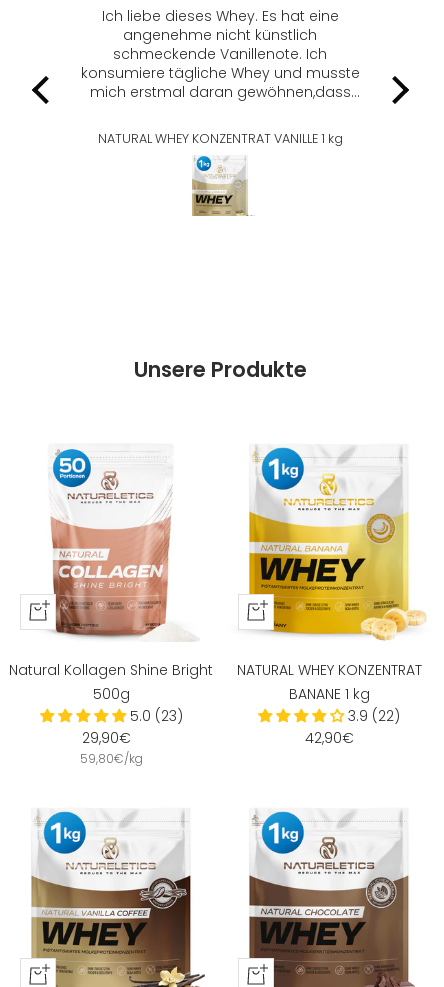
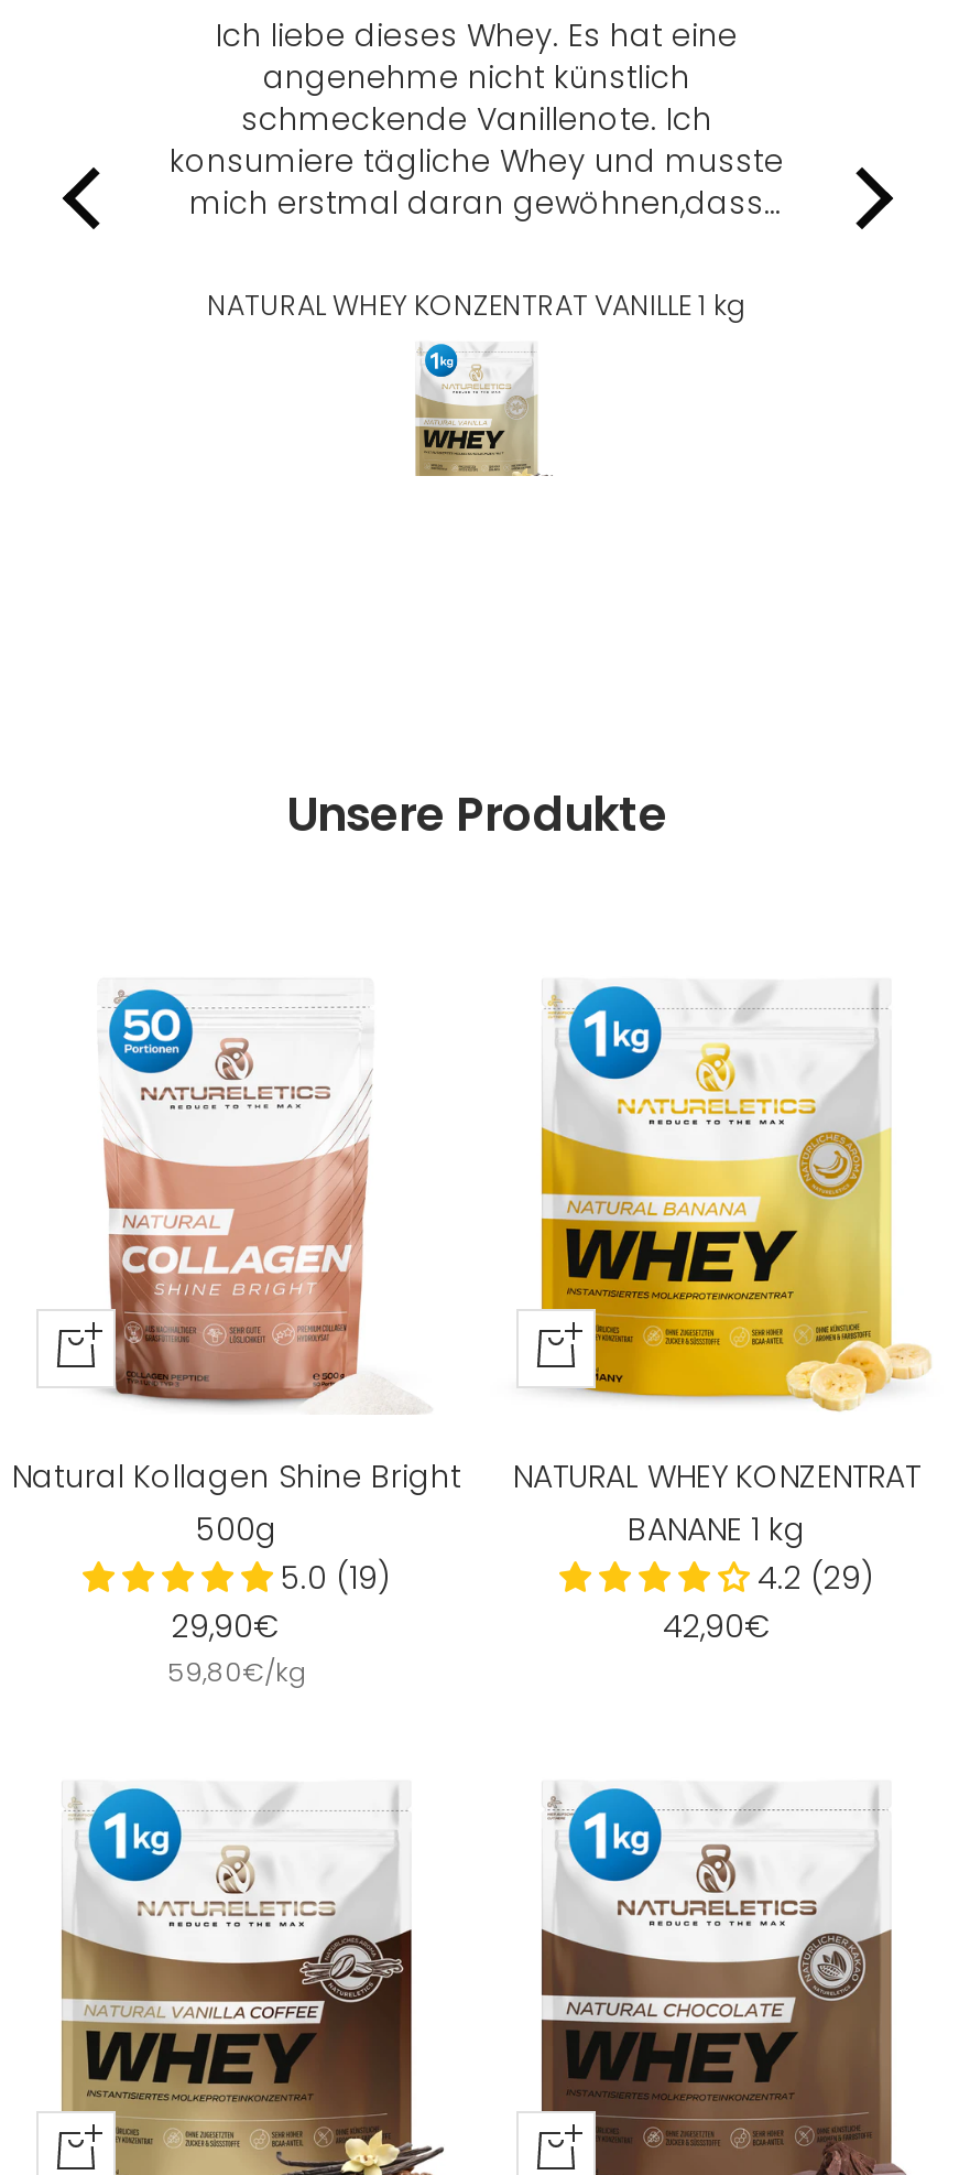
- 5.0 (23)
+ 5.0 (19)

- 3.9 (22)
+ 4.2 (29)
